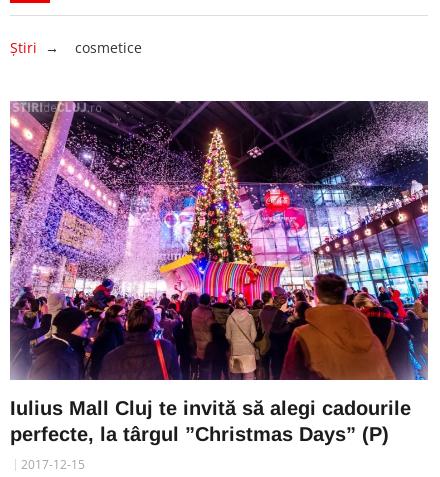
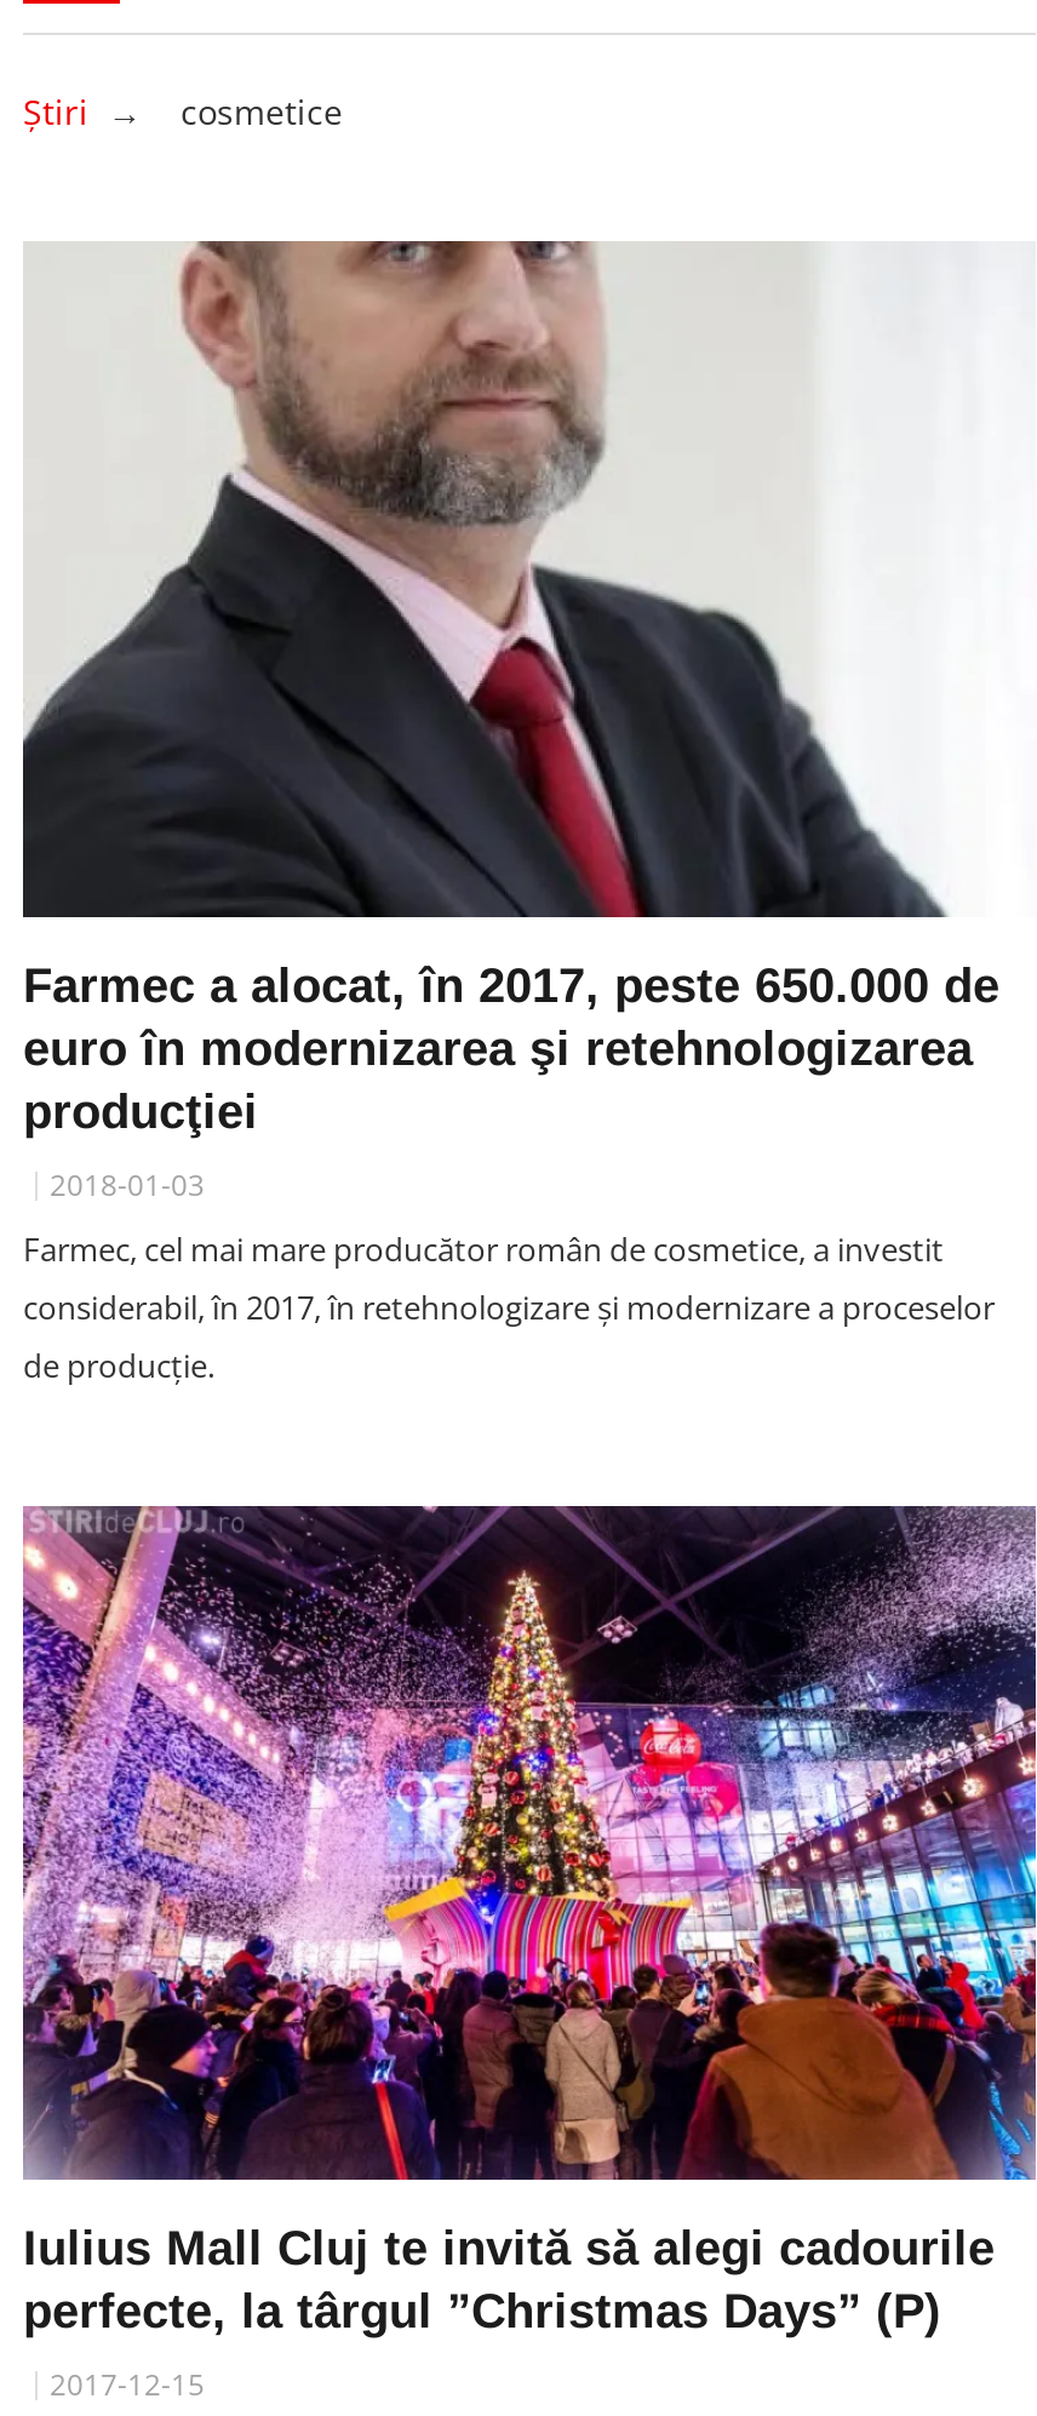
+ [image]
+ Farmec a alocat, în 2017, peste 650.000 de
+ euro în modernizarea şi retehnologizarea
+ producţiei
+ 2018-01-03
+ Farmec, cel mai mare producător român de cosmetice, a investit
+ considerabil, în 2017, în retehnologizare şi modernizare a proceselor
+ de producţie.
